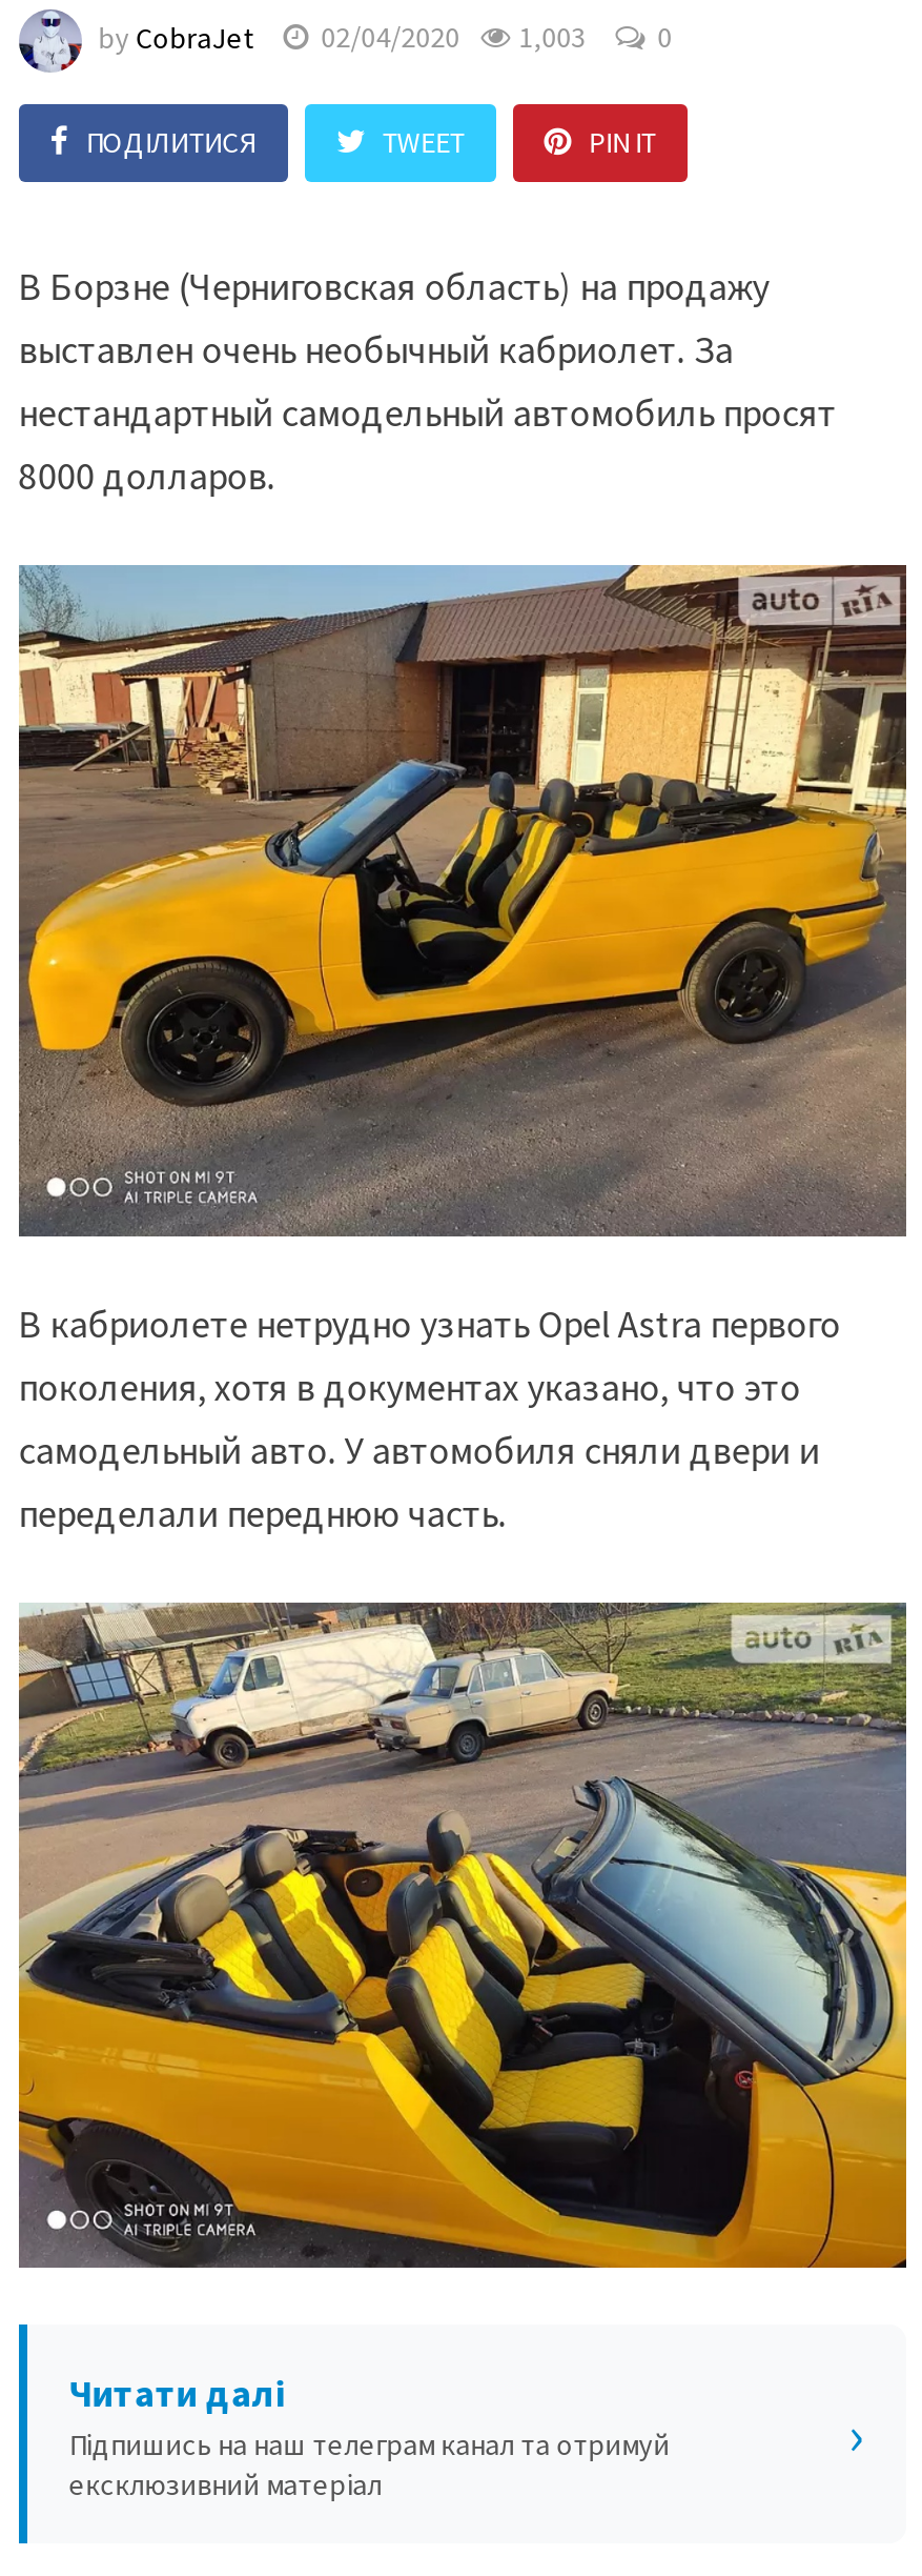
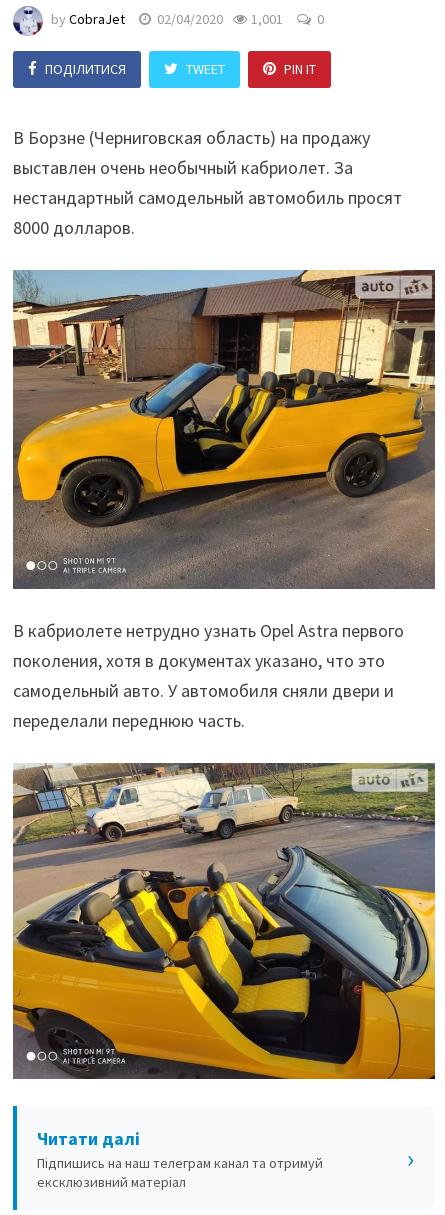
- by CobraJet 02/04/2020 1,003 0
+ by CobraJet 02/04/2020 1,001 0
